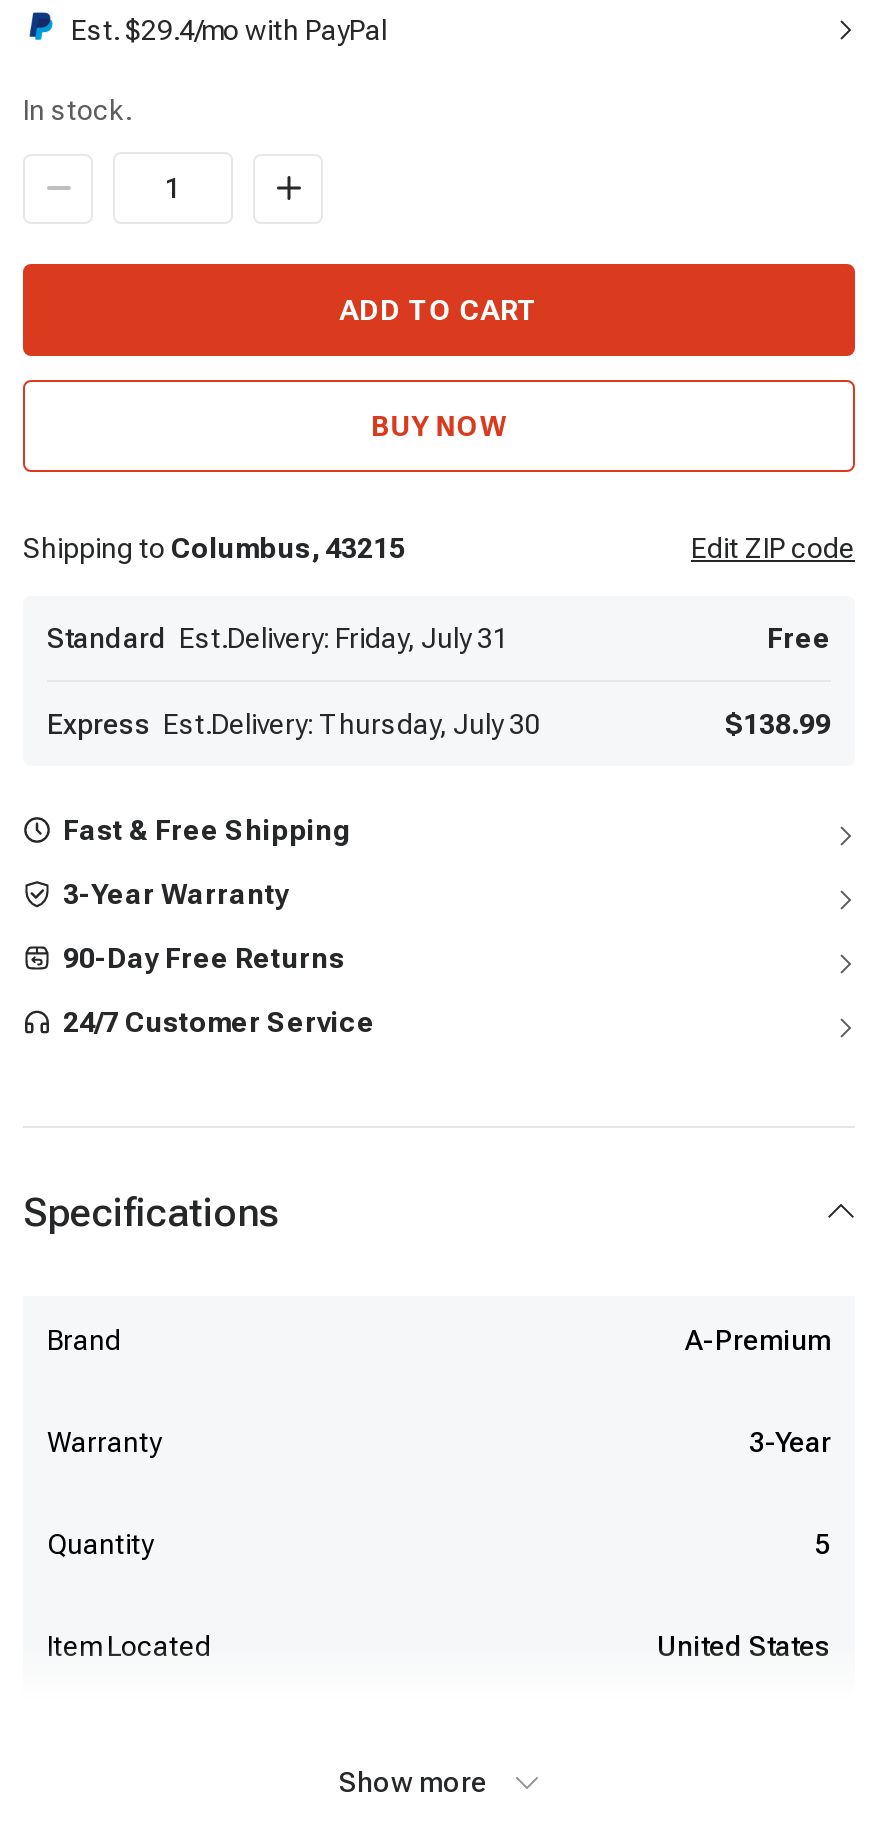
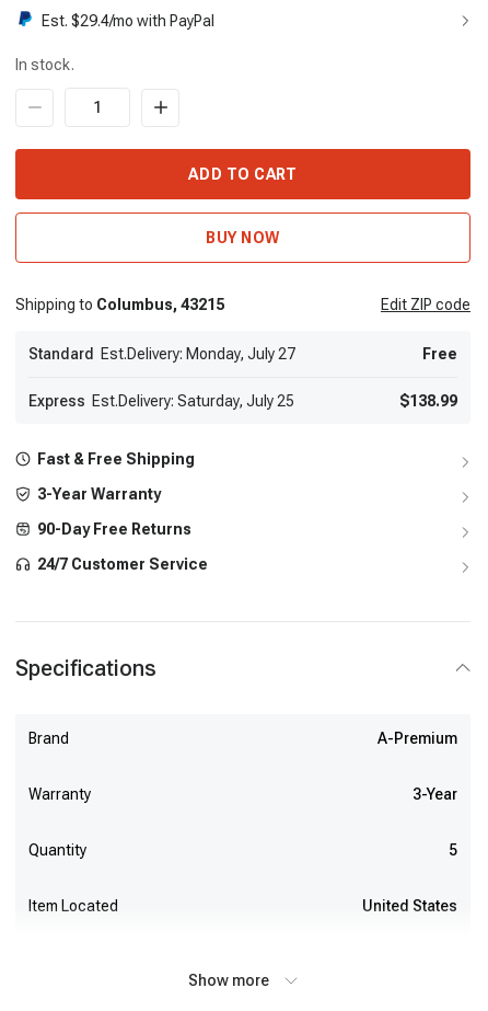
- Standard Est.Delivery: Friday, July 31
+ Standard Est.Delivery: Monday, July 27

- Express Est.Delivery: Thursday, July 30
+ Express Est.Delivery: Saturday, July 25
